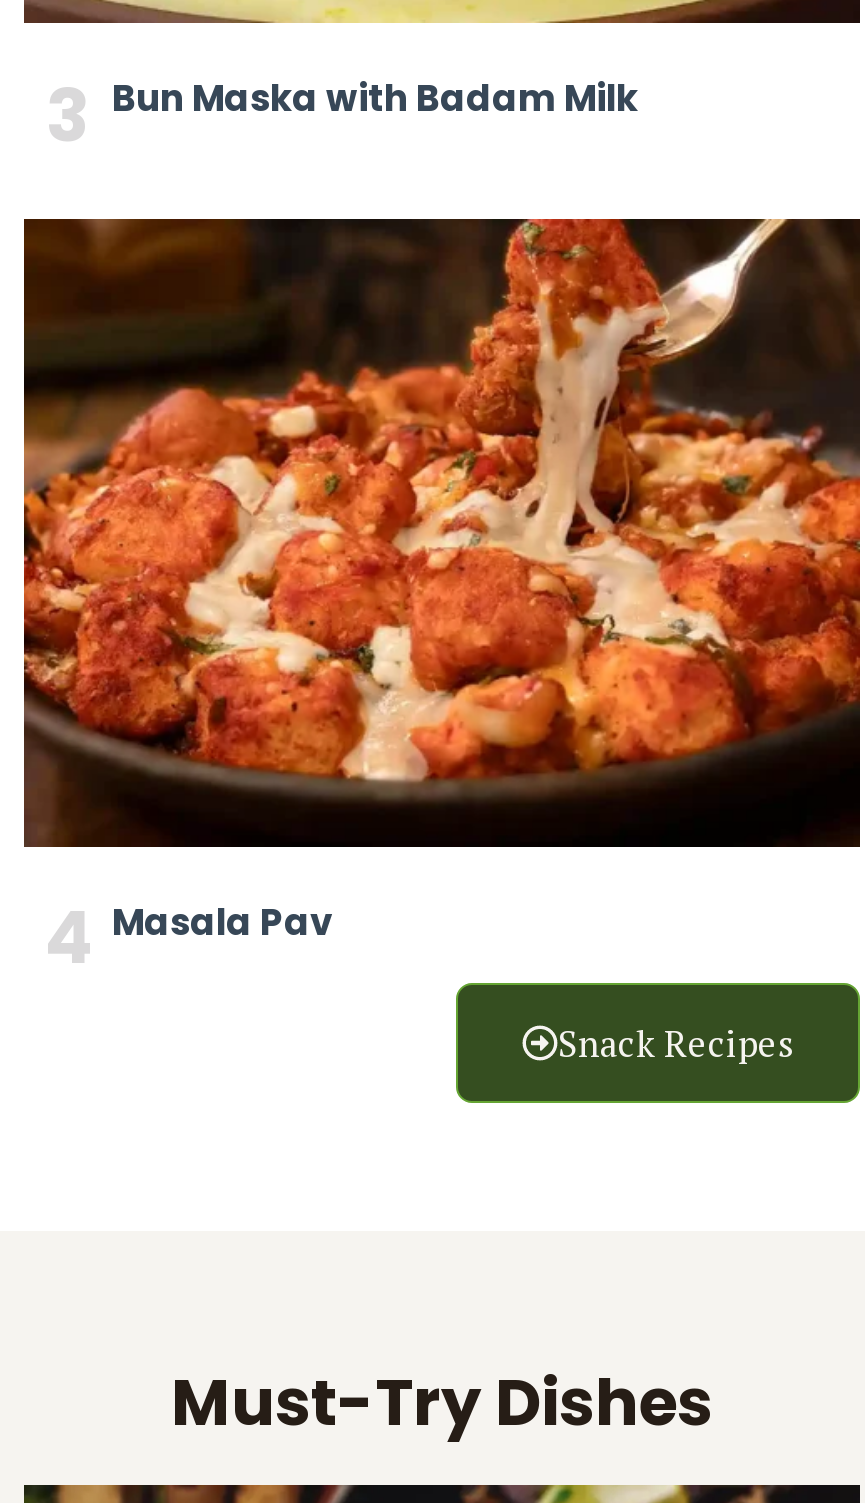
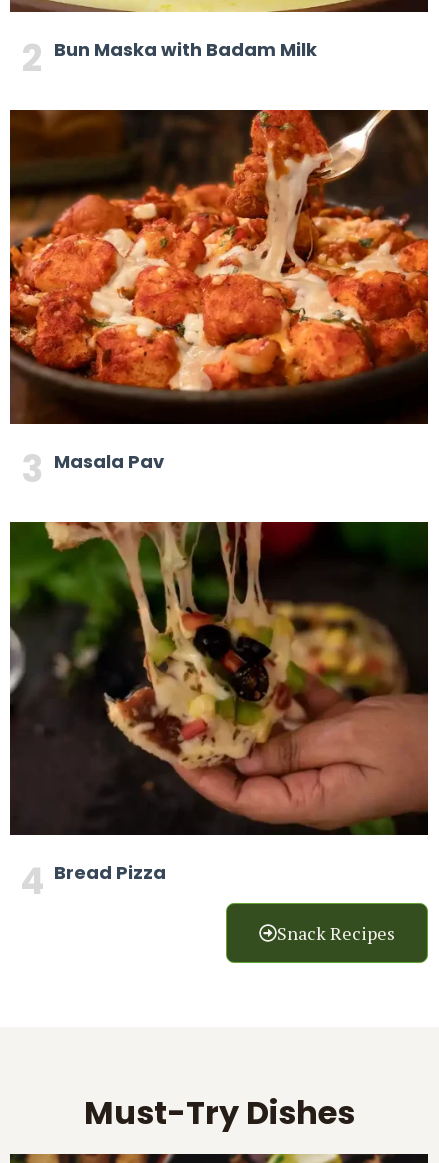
+ [image]
+ Bread Pizza
